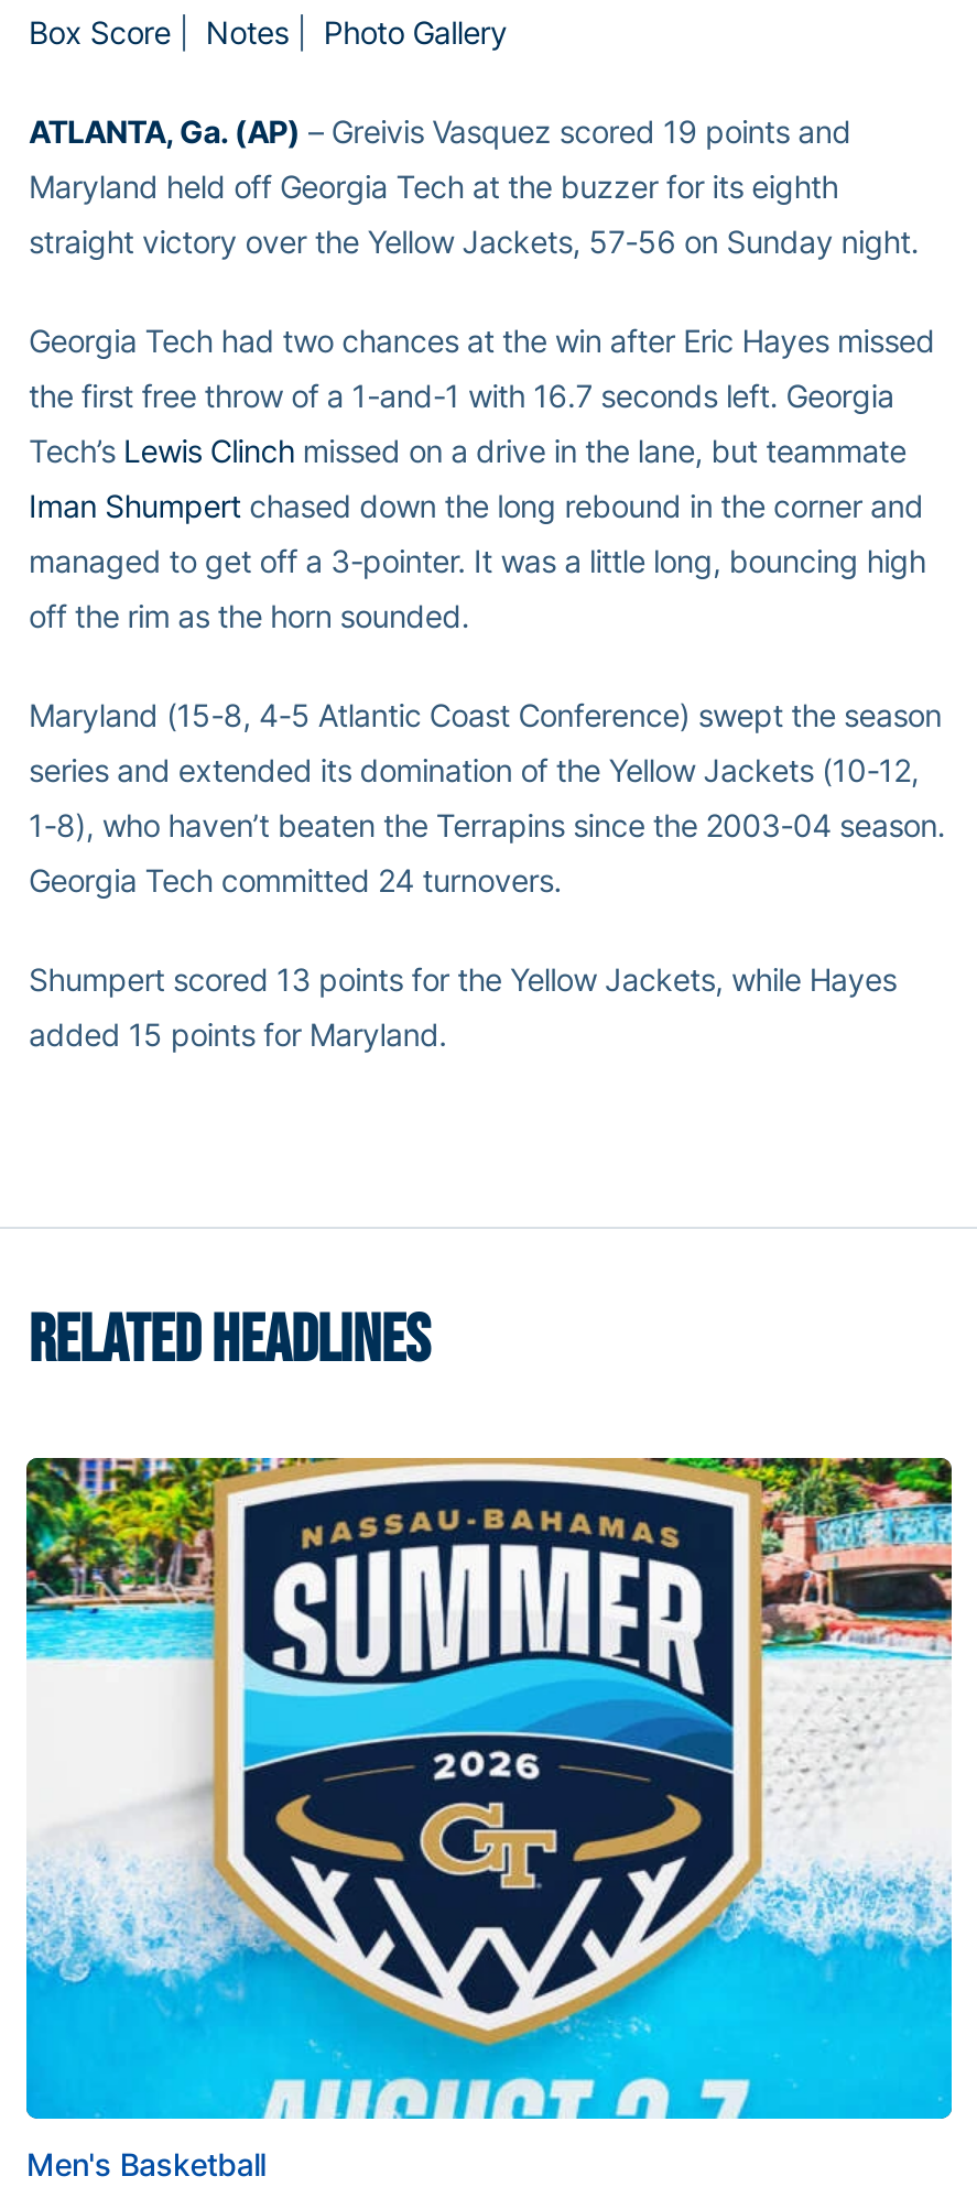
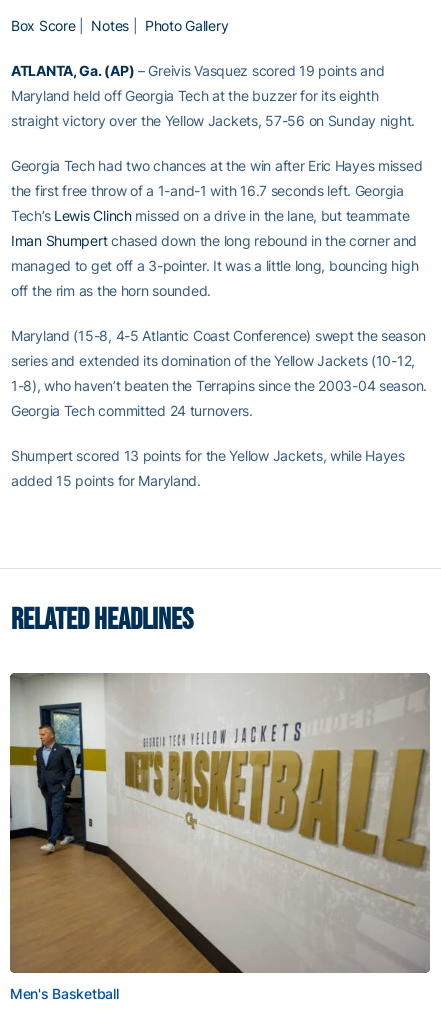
- [image]
+ [image]
